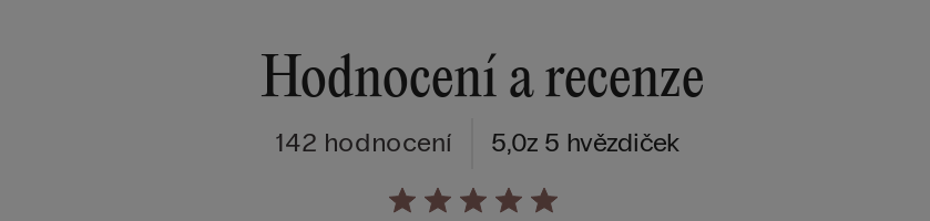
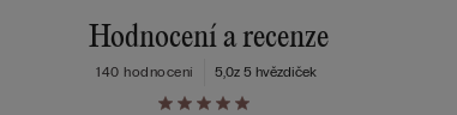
- 142 hodnocení 5,0z 5 hvězdiček
+ 140 hodnocení 5,0z 5 hvězdiček
